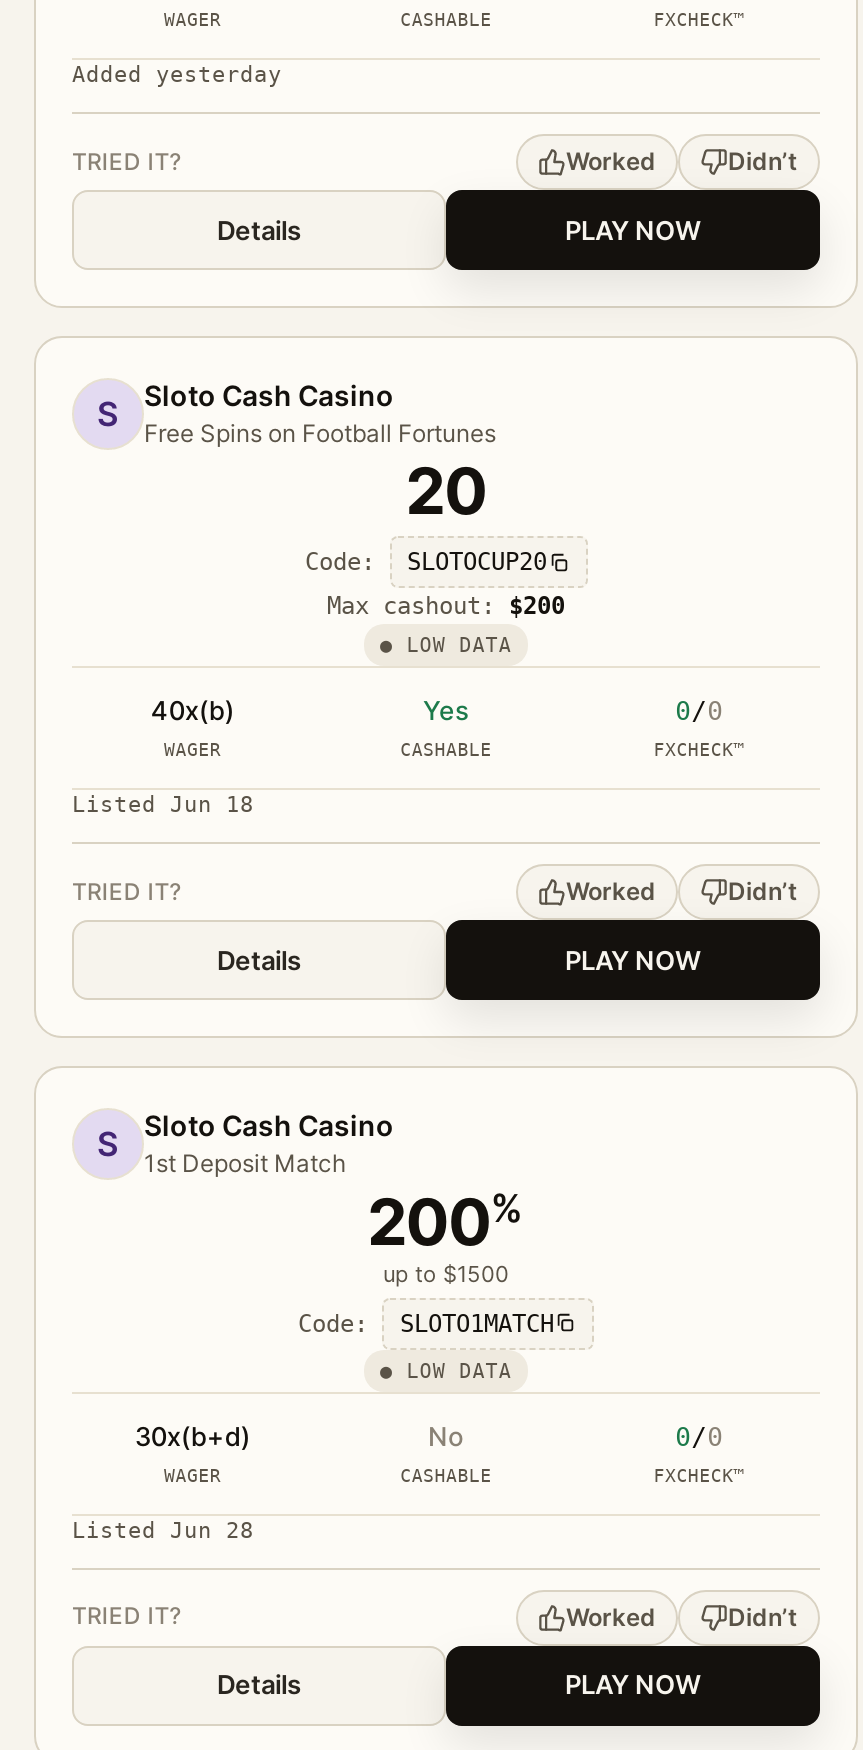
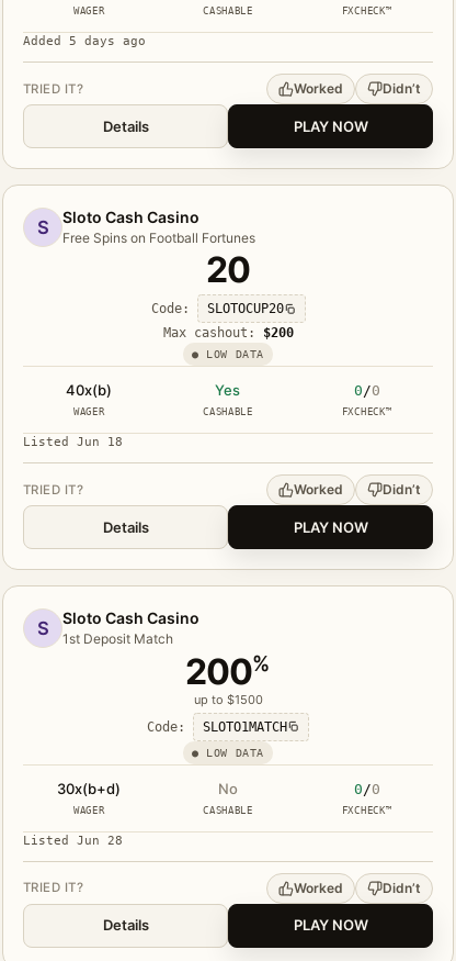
- Added yesterday
+ Added 5 days ago
